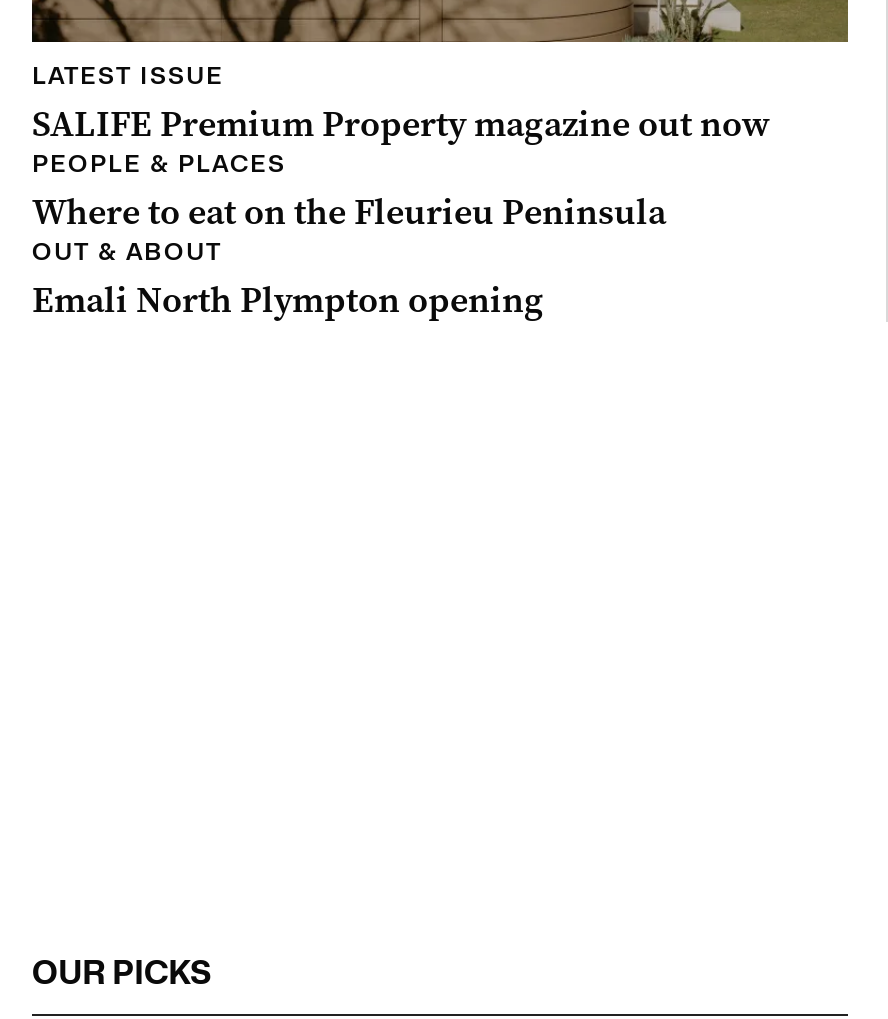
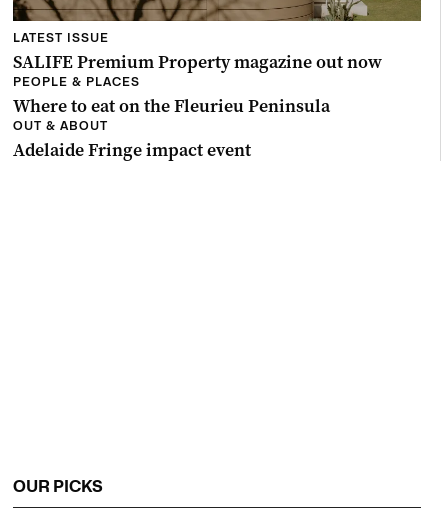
- Emali North Plympton opening
+ Adelaide Fringe impact event
